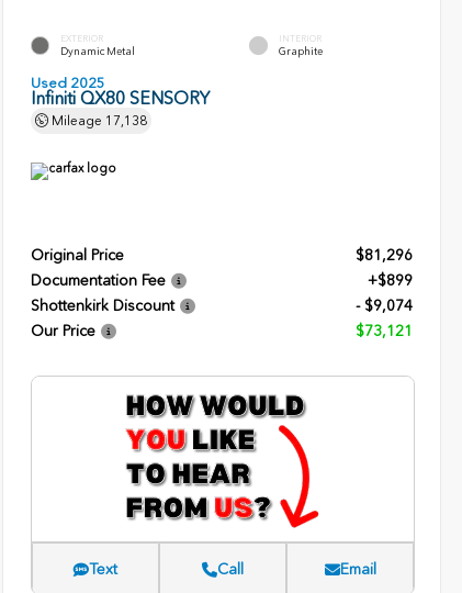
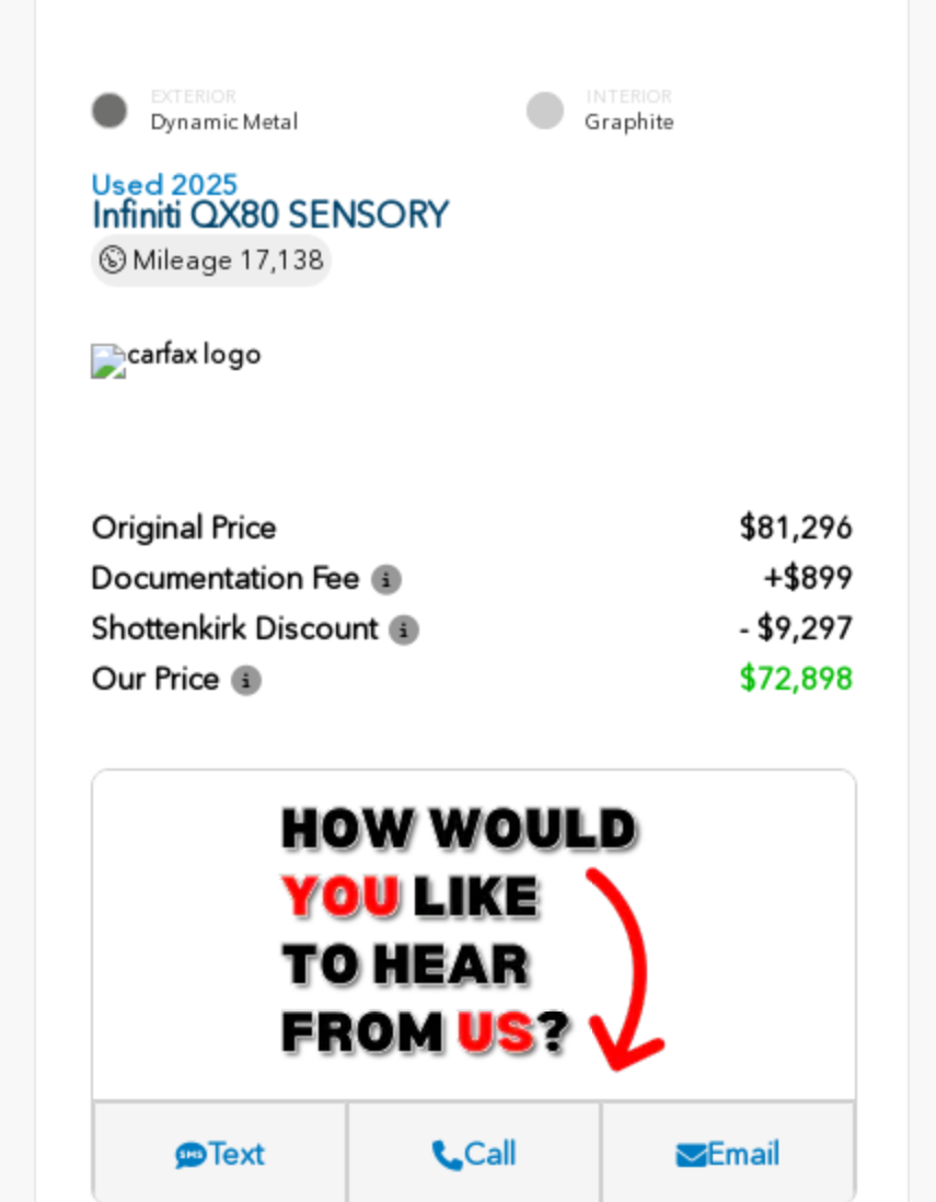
- - $9,074
+ - $9,297

- $73,121
+ $72,898
